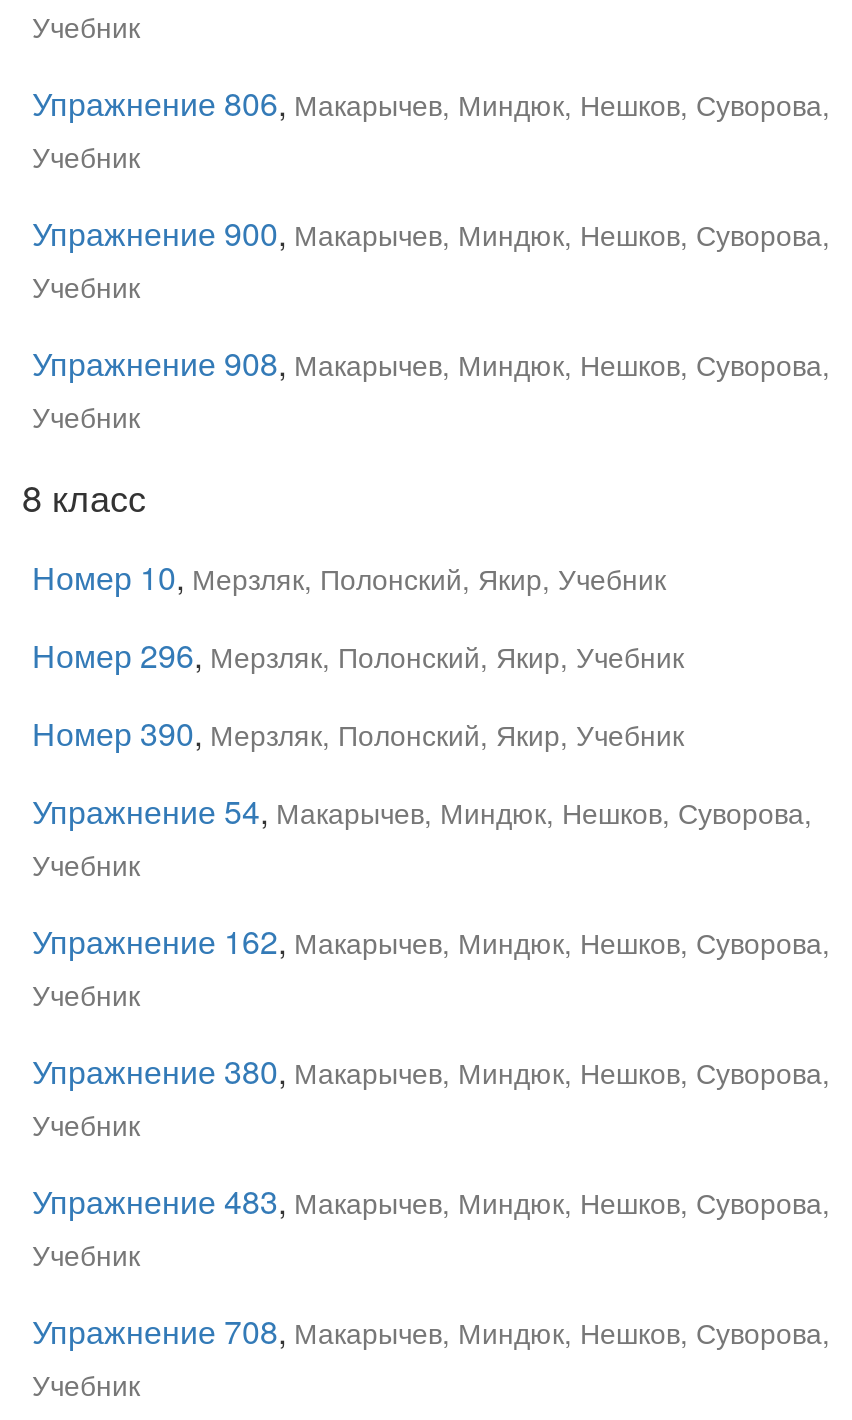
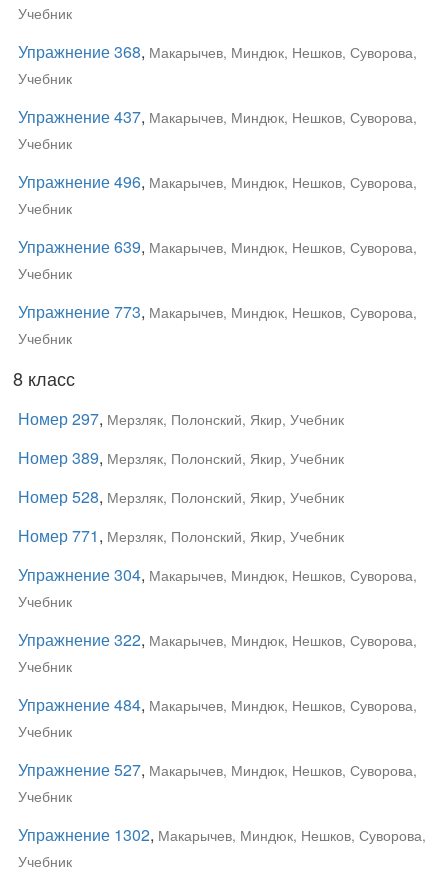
- Упражнение 806, Макарычев, Миндюк, Нешков, Суворова,
+ Упражнение 368, Макарычев, Миндюк, Нешков, Суворова,

- Упражнение 900, Макарычев, Миндюк, Нешков, Суворова,
+ Упражнение 437, Макарычев, Миндюк, Нешков, Суворова,

- Упражнение 908, Макарычев, Миндюк, Нешков, Суворова,
+ Упражнение 496, Макарычев, Миндюк, Нешков, Суворова,
+ Учебник
+ Упражнение 639, Макарычев, Миндюк, Нешков, Суворова,
+ Учебник
+ Упражнение 773, Макарычев, Миндюк, Нешков, Суворова,

- Номер 10, Мерзляк, Полонский, Якир, Учебник
- Номер 296, Мерзляк, Полонский, Якир, Учебник
- Номер 390, Мерзляк, Полонский, Якир, Учебник
- Упражнение 54, Макарычев, Миндюк, Нешков, Суворова,
+ Номер 297, Мерзляк, Полонский, Якир, Учебник
+ Номер 389, Мерзляк, Полонский, Якир, Учебник
+ Номер 528, Мерзляк, Полонский, Якир, Учебник
+ Номер 771, Мерзляк, Полонский, Якир, Учебник
+ Упражнение 304, Макарычев, Миндюк, Нешков, Суворова,

- Упражнение 162, Макарычев, Миндюк, Нешков, Суворова,
+ Упражнение 322, Макарычев, Миндюк, Нешков, Суворова,

- Упражнение 380, Макарычев, Миндюк, Нешков, Суворова,
+ Упражнение 484, Макарычев, Миндюк, Нешков, Суворова,

- Упражнение 483, Макарычев, Миндюк, Нешков, Суворова,
+ Упражнение 527, Макарычев, Миндюк, Нешков, Суворова,

- Упражнение 708, Макарычев, Миндюк, Нешков, Суворова,
+ Упражнение 1302, Макарычев, Миндюк, Нешков, Суворова,
